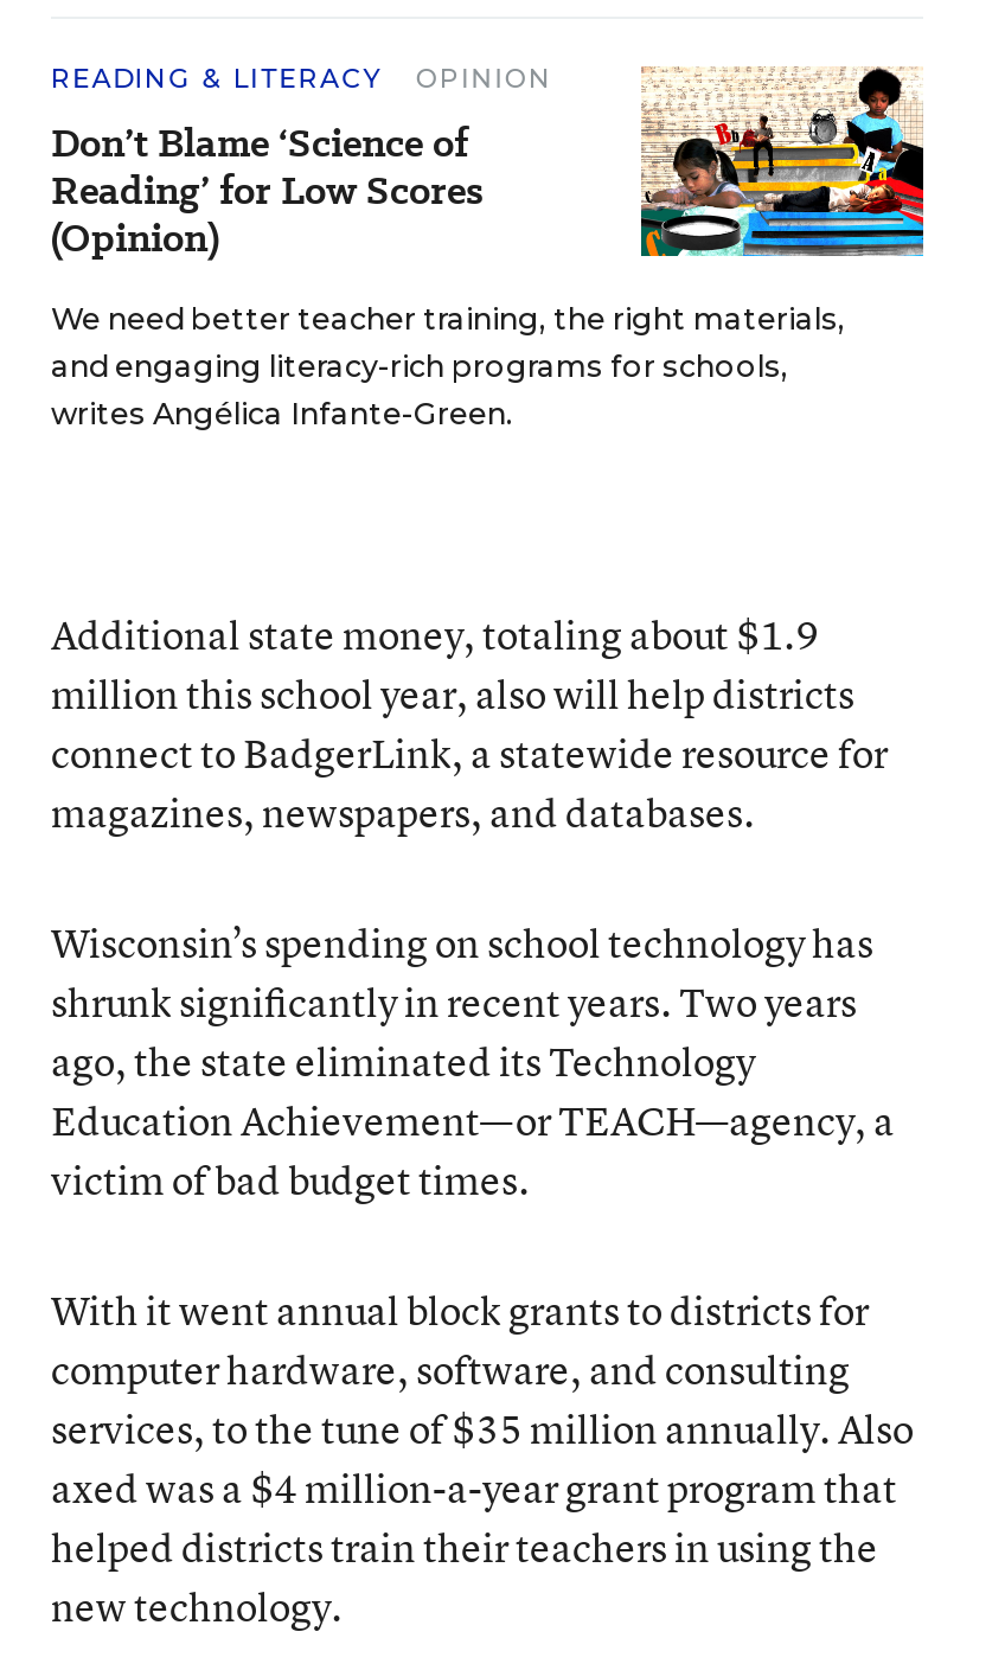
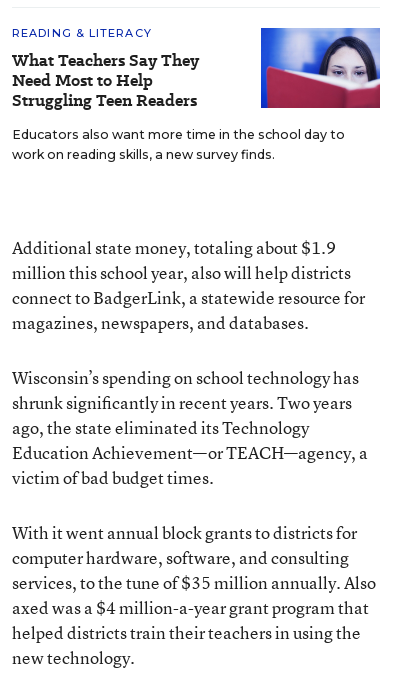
- OPINION
- Don’t Blame ‘Science of
- Reading’ for Low Scores
- (Opinion)
+ What Teachers Say They
+ Need Most to Help
+ Struggling Teen Readers

- [image]
- We need better teacher training, the right materials,
- and engaging literacy-rich programs for schools,
- writes Angélica Infante-Green.
+ [image]
+ Educators also want more time in the school day to
+ work on reading skills, a new survey finds.
